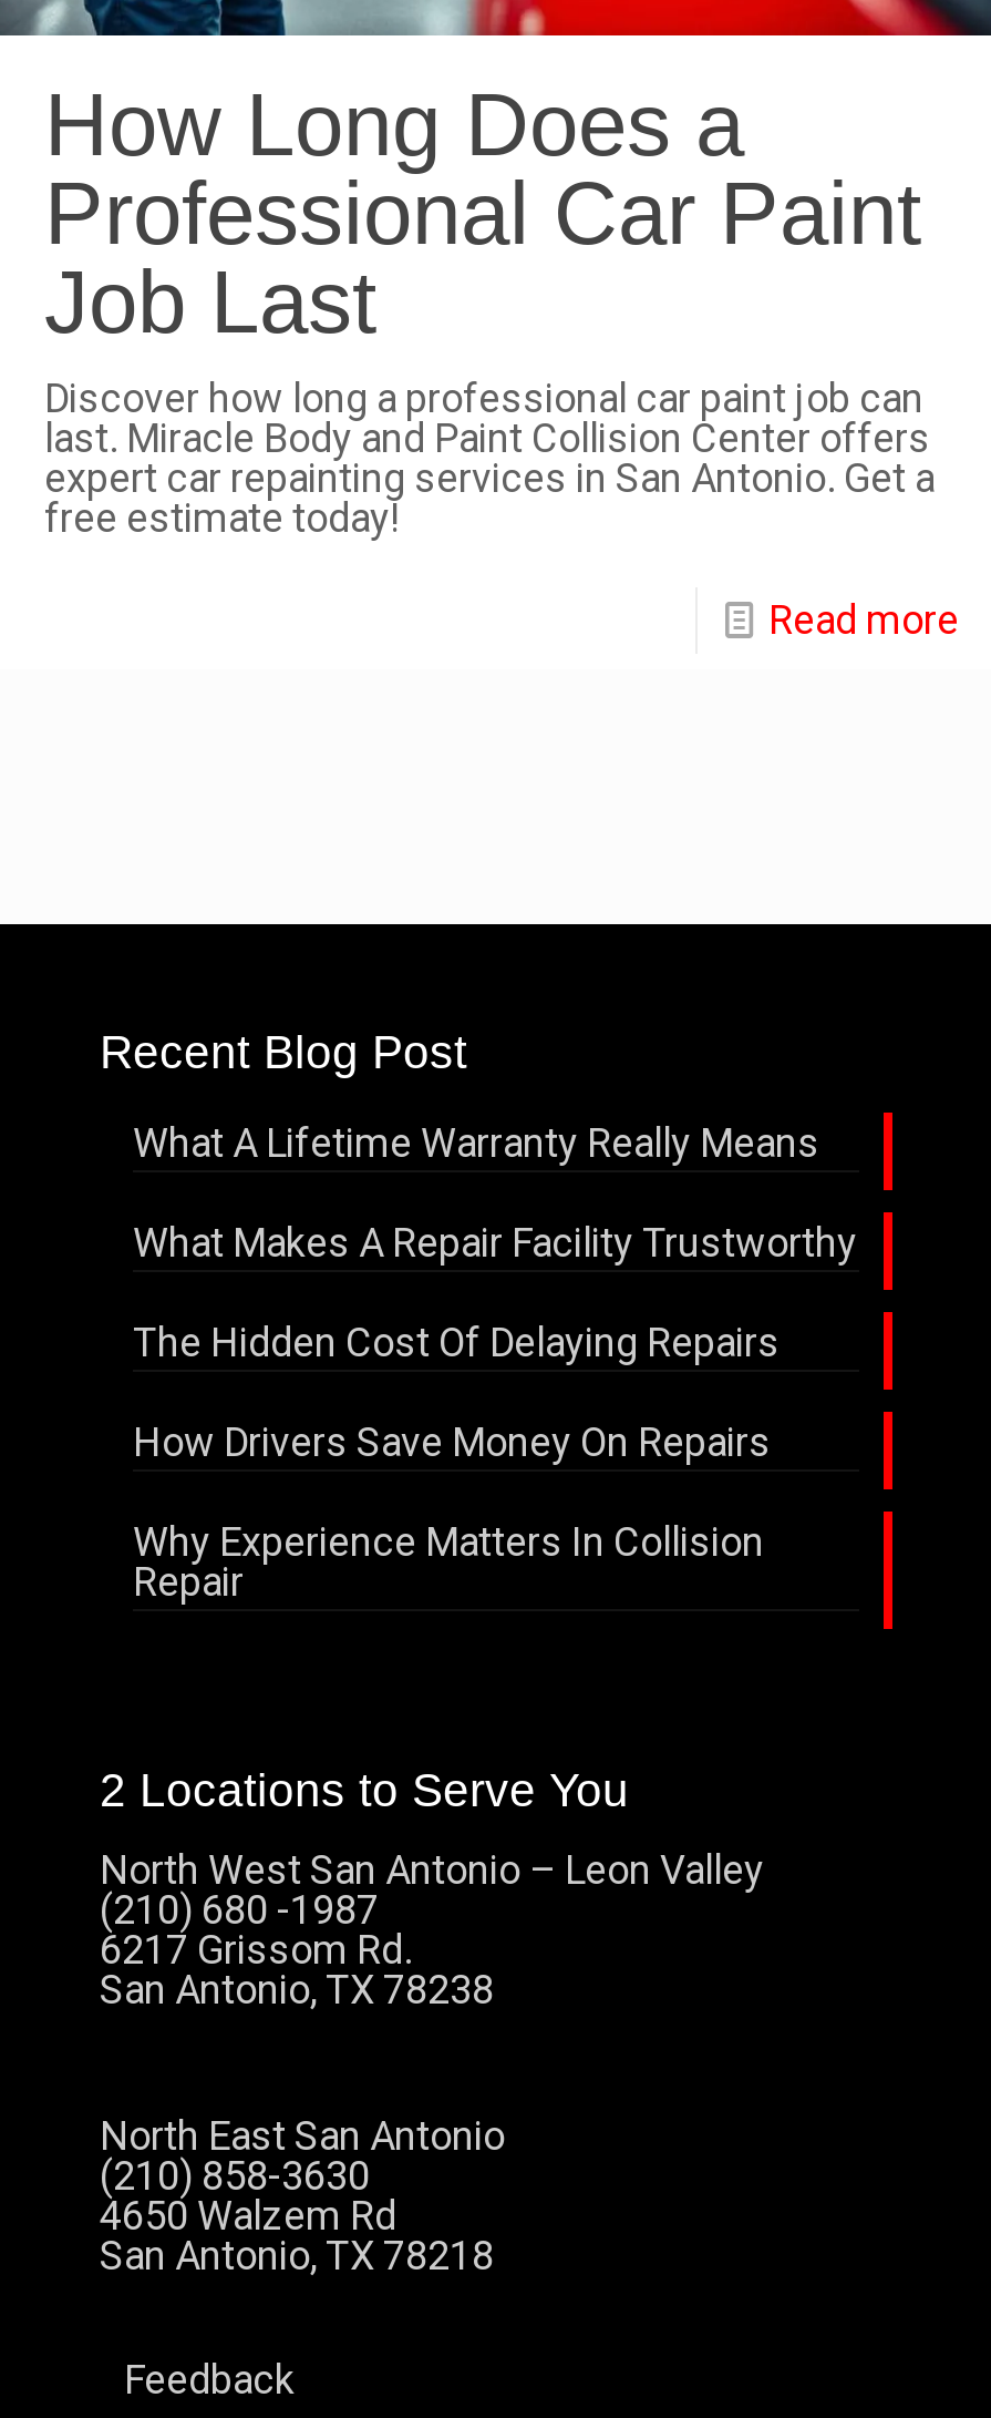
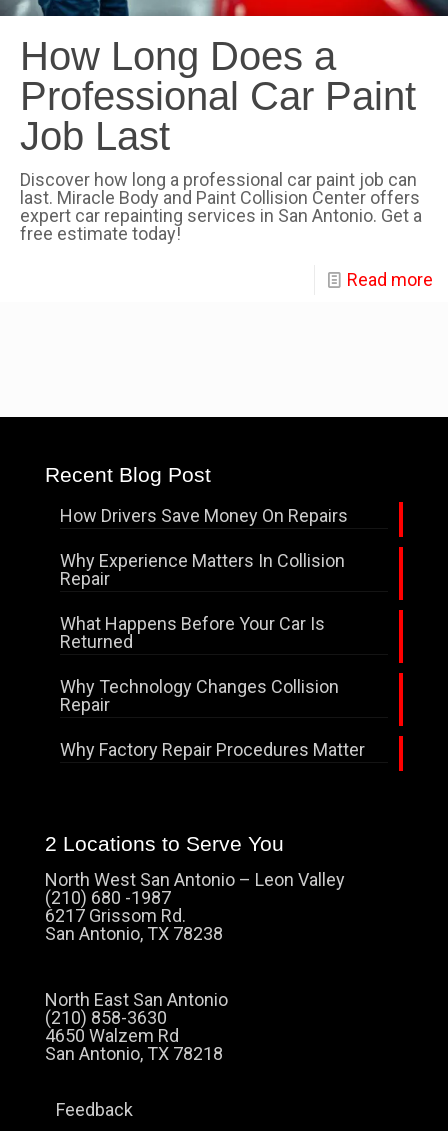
- What A Lifetime Warranty Really Means
- What Makes A Repair Facility Trustworthy
- The Hidden Cost Of Delaying Repairs

moved up: How Drivers Save Money On Repairs | Why Experience Matters In Collision | Repair

+ What Happens Before Your Car Is
+ Returned
+ Why Technology Changes Collision
+ Repair
+ Why Factory Repair Procedures Matter
